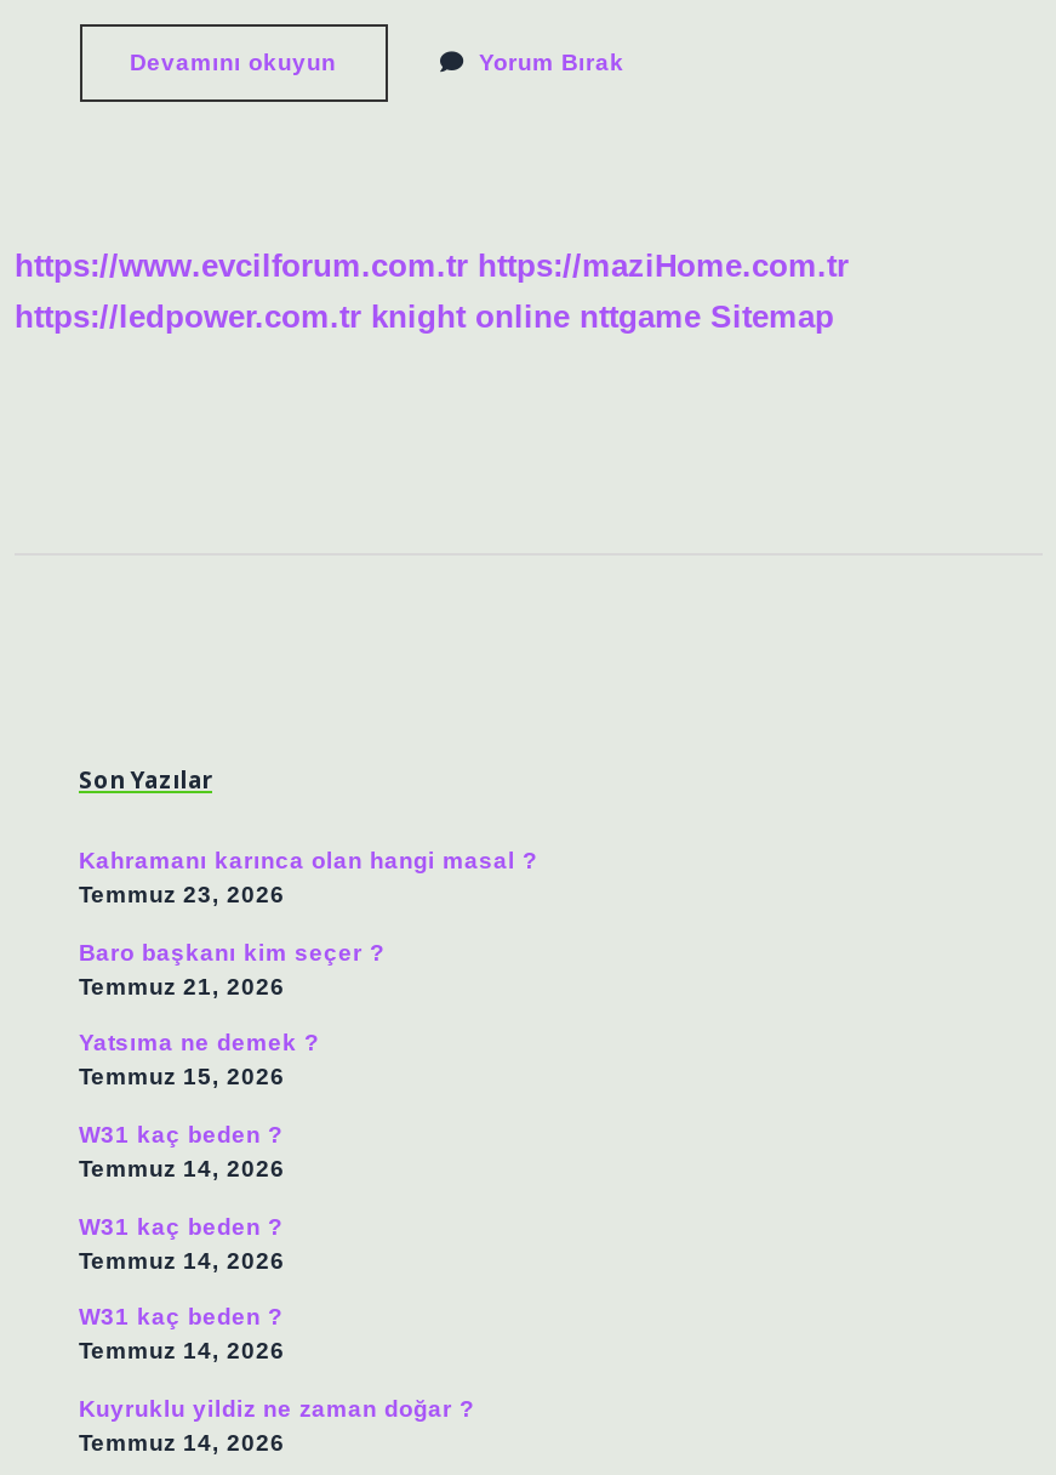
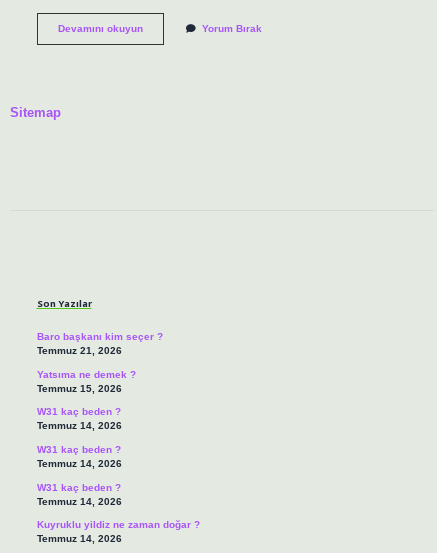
- https://www.evcilforum.com.tr https://maziHome.com.tr
- https://ledpower.com.tr knight online nttgame Sitemap
+ Sitemap

- Kahramanı karınca olan hangi masal ?
- Temmuz 23, 2026
